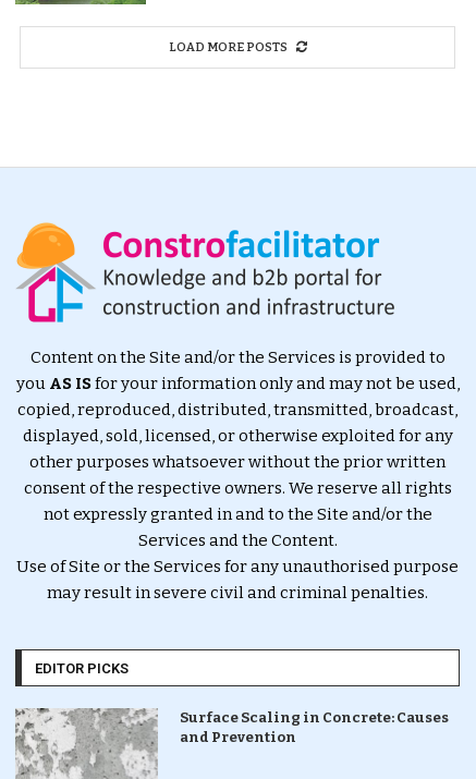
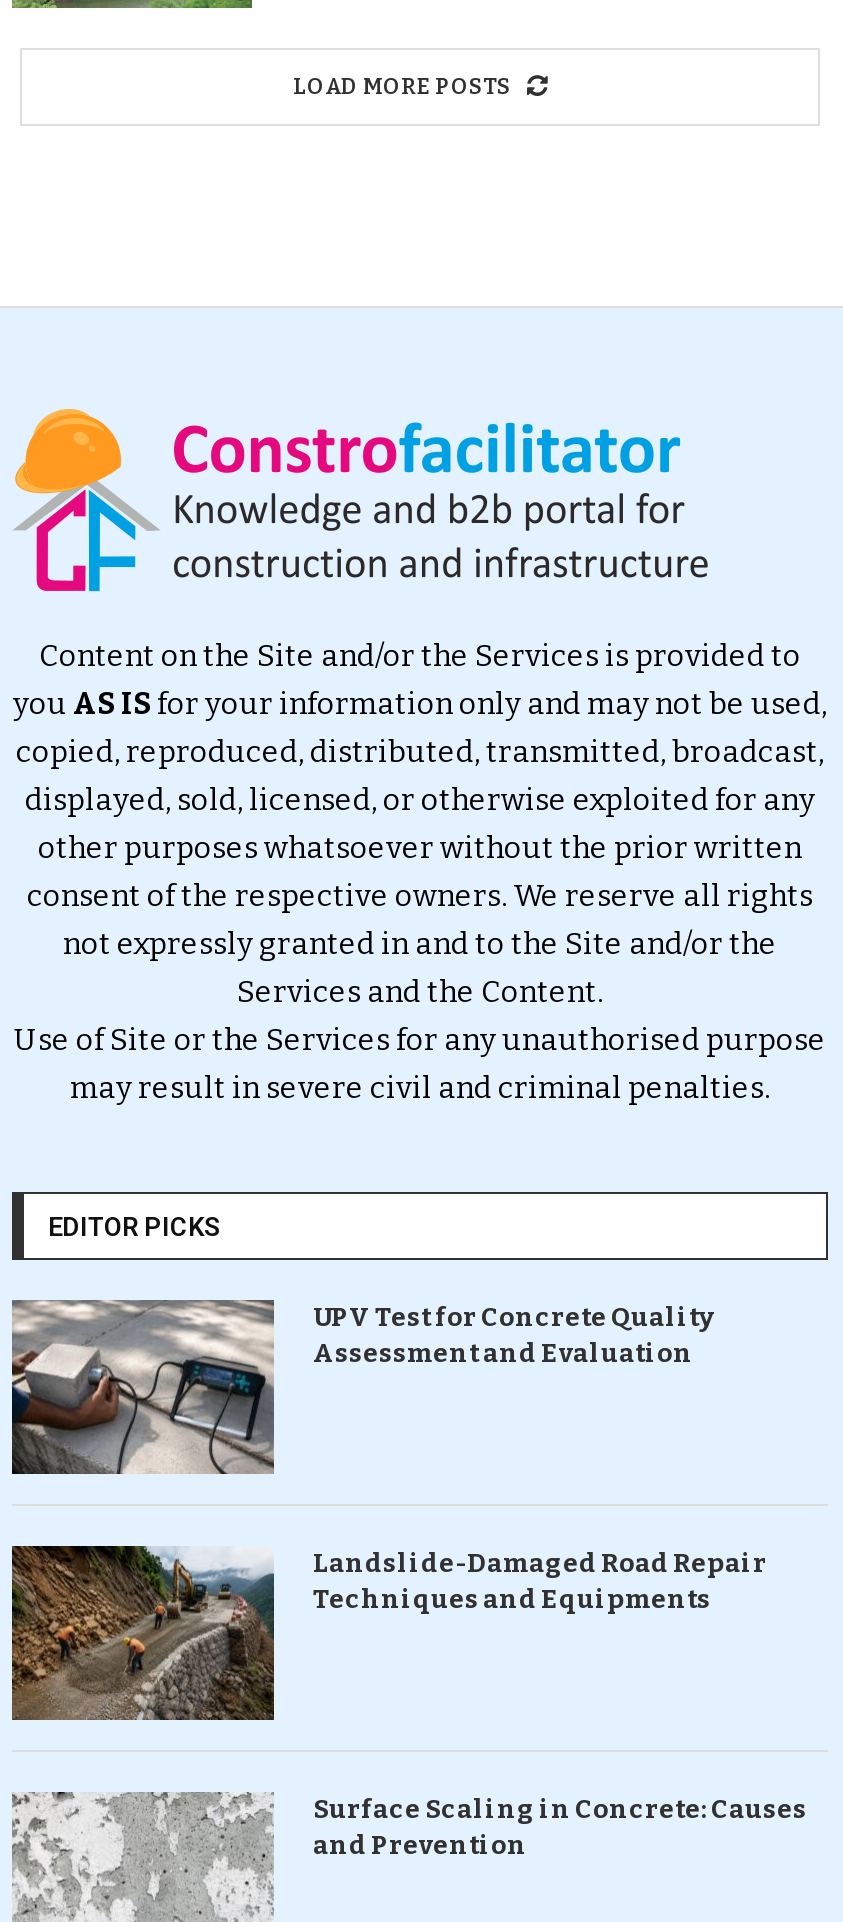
+ [image]
+ UPV Test for Concrete Quality
+ Assessment and Evaluation

+ [image]
+ Landslide-Damaged Road Repair
+ Techniques and Equipments
